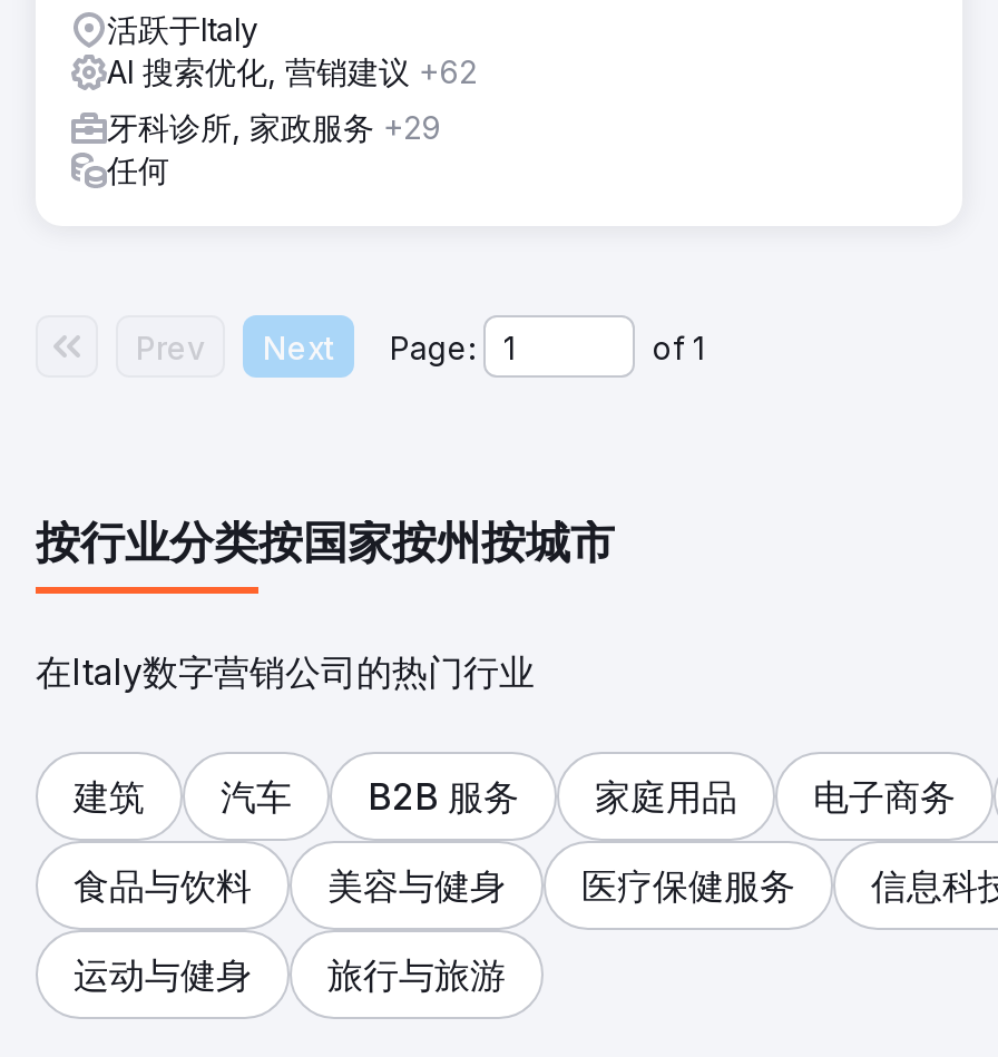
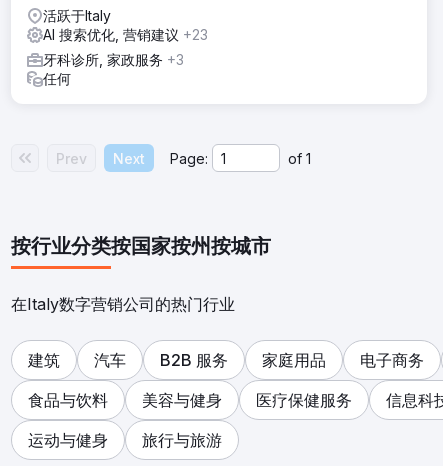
- AI 搜索优化, 营销建议+62
+ AI 搜索优化, 营销建议+23

- 牙科诊所, 家政服务+29
+ 牙科诊所, 家政服务+3
